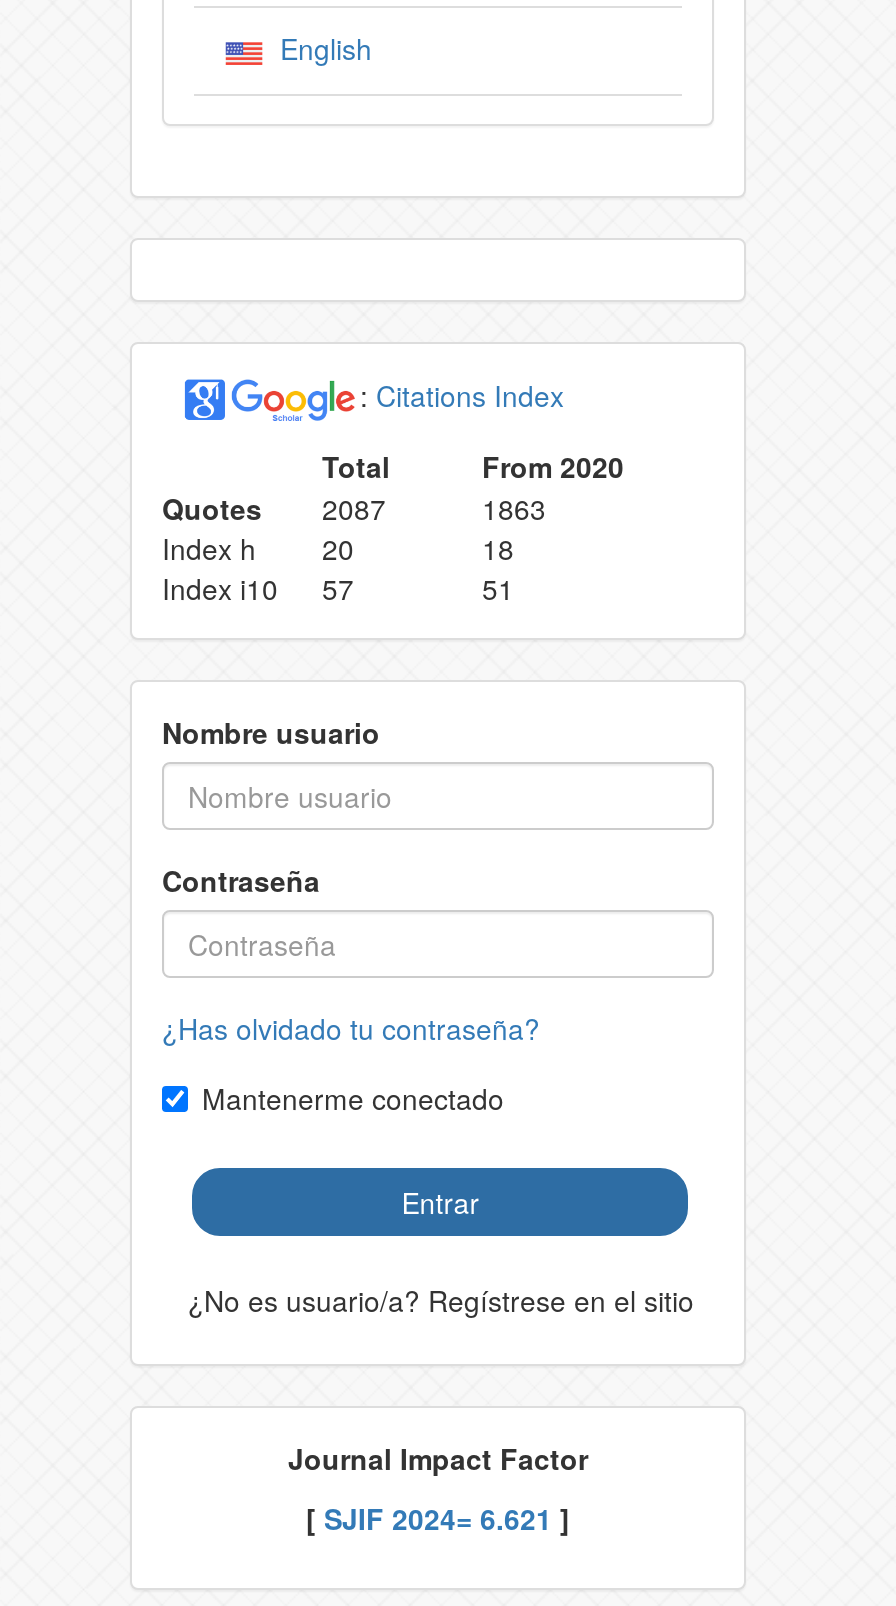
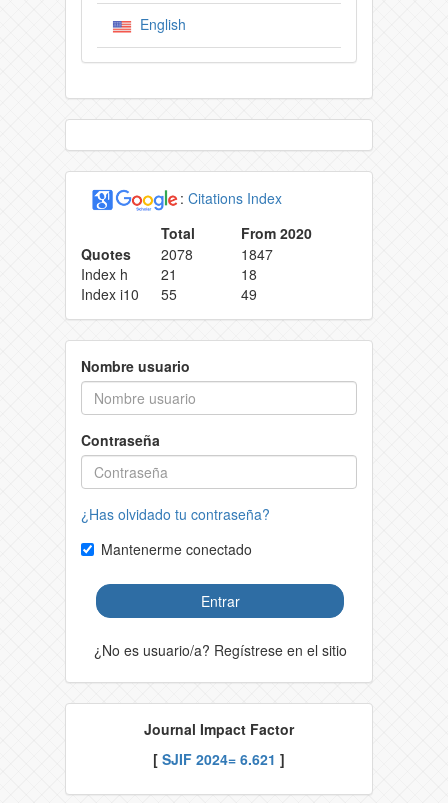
- Quotes 2087
+ Quotes 2078

- 1863
+ 1847

- Index h 20
+ Index h 21

- Index i10 57
+ Index i10 55

- 51
+ 49
